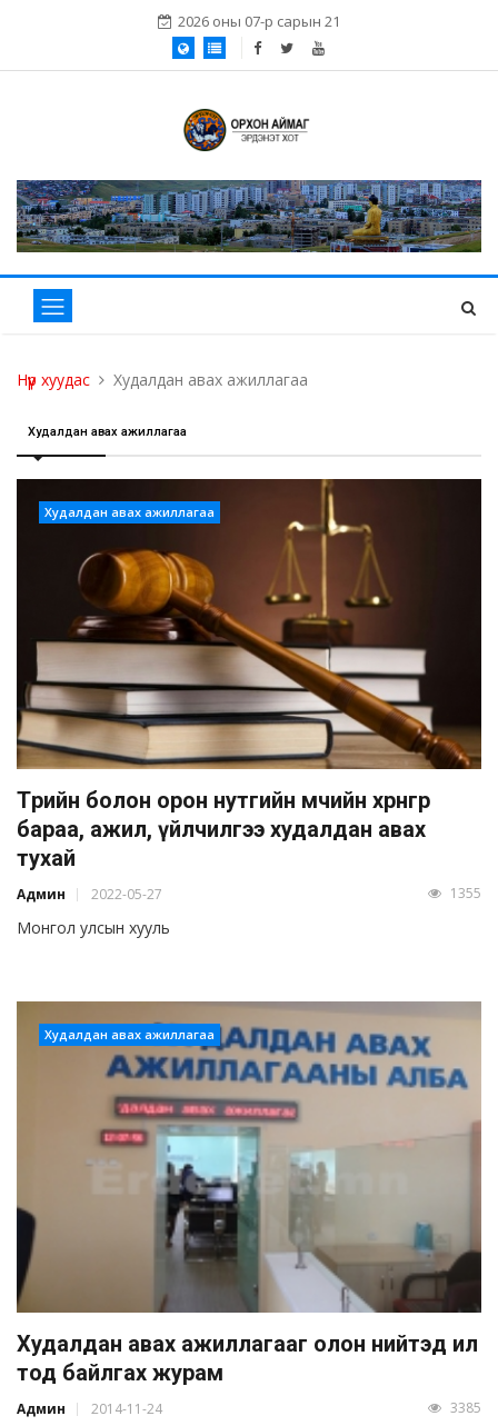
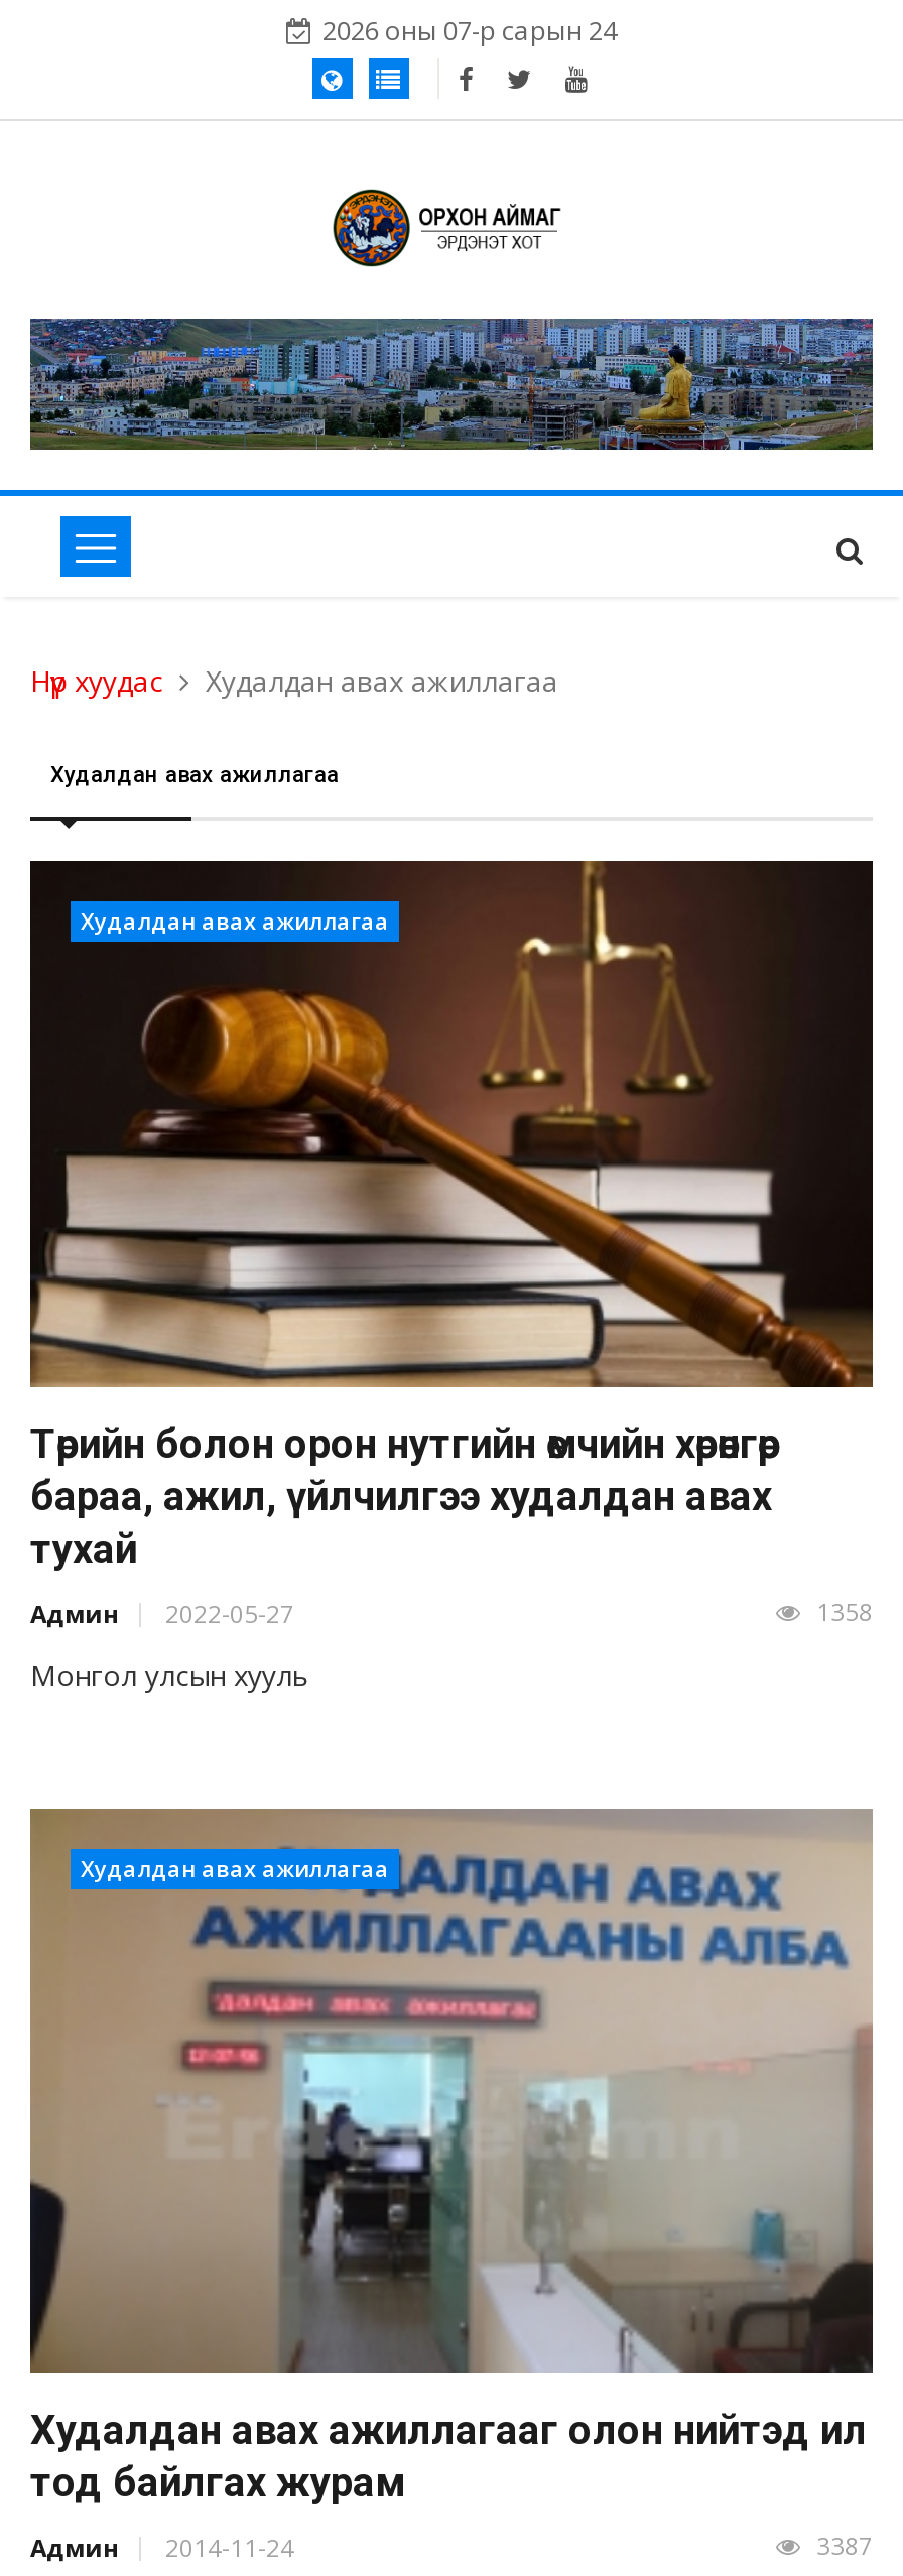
- 2026 оны 07-р сарын 21
+ 2026 оны 07-р сарын 24

- 1355
+ 1358

- 3385
+ 3387
